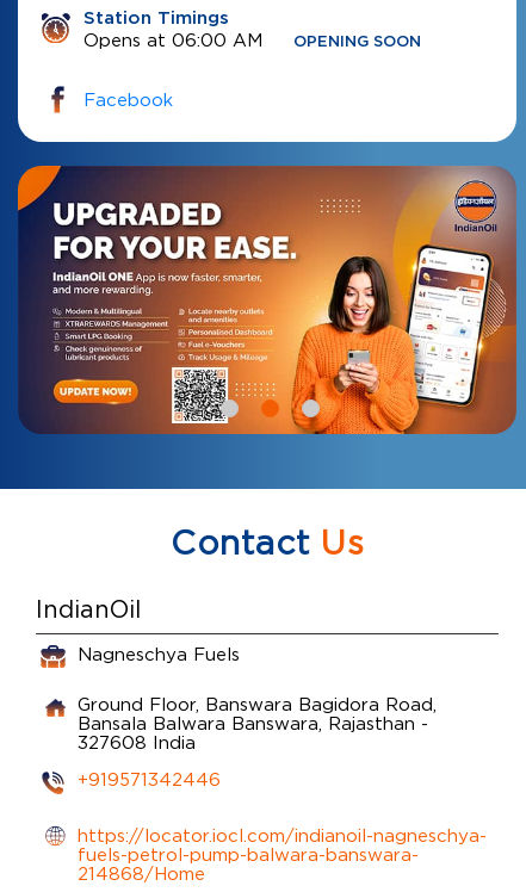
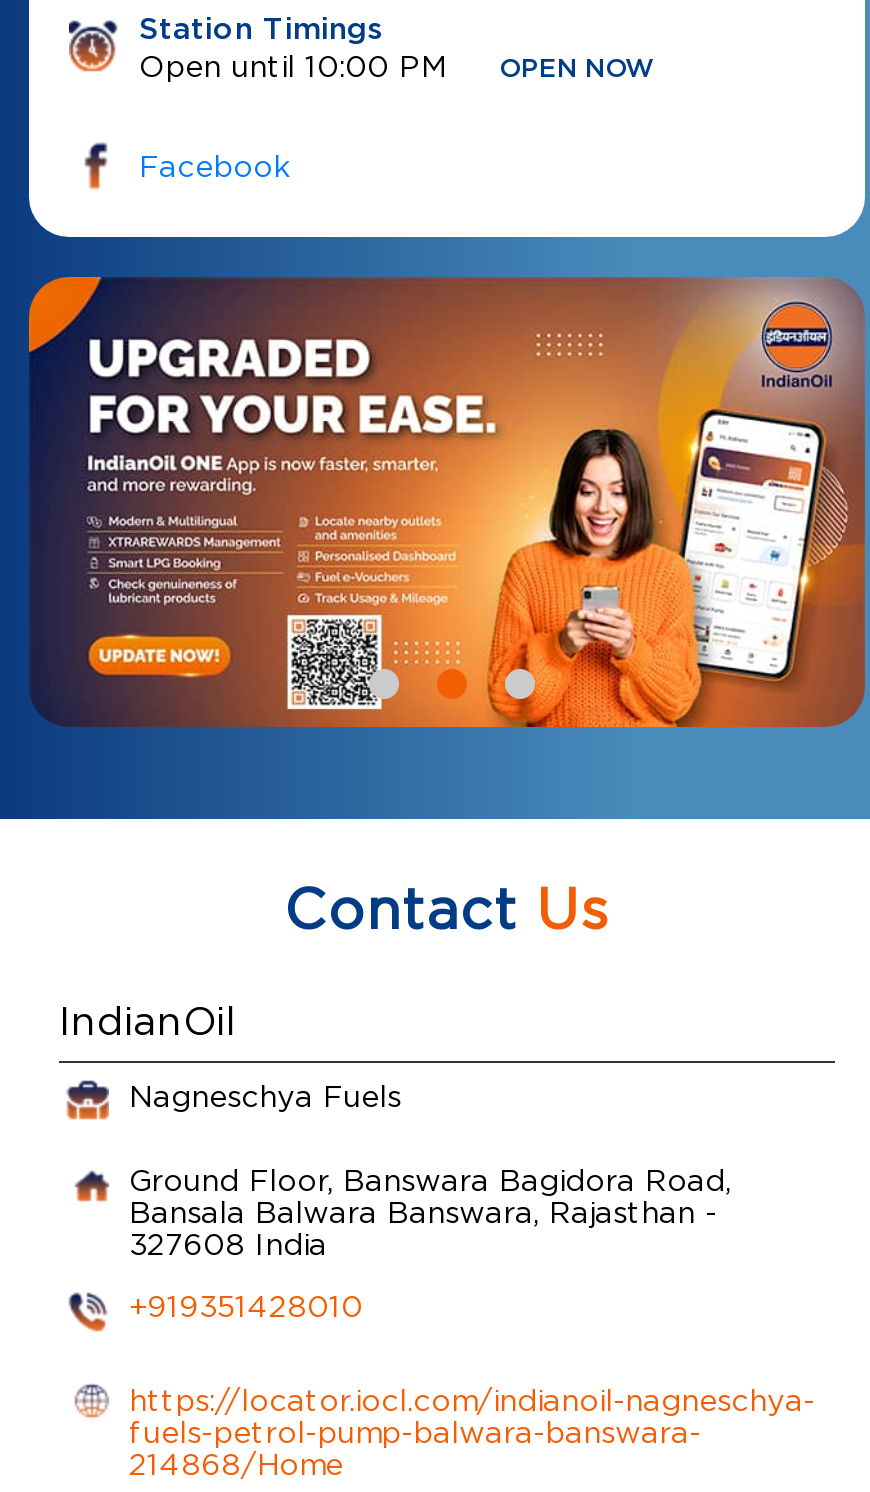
- Opens at 06:00 AM
- OPENING SOON
+ Open until 10:00 PM
+ OPEN NOW

- +919571342446
+ +919351428010
